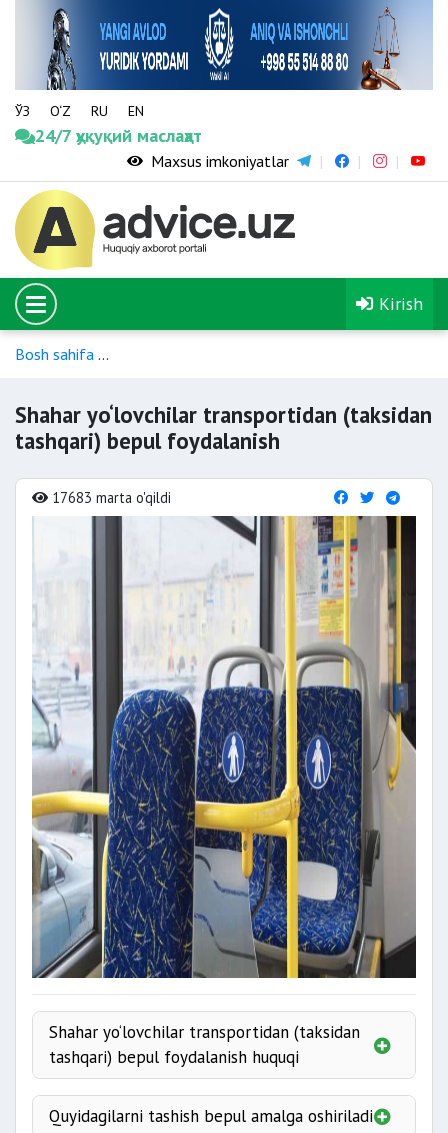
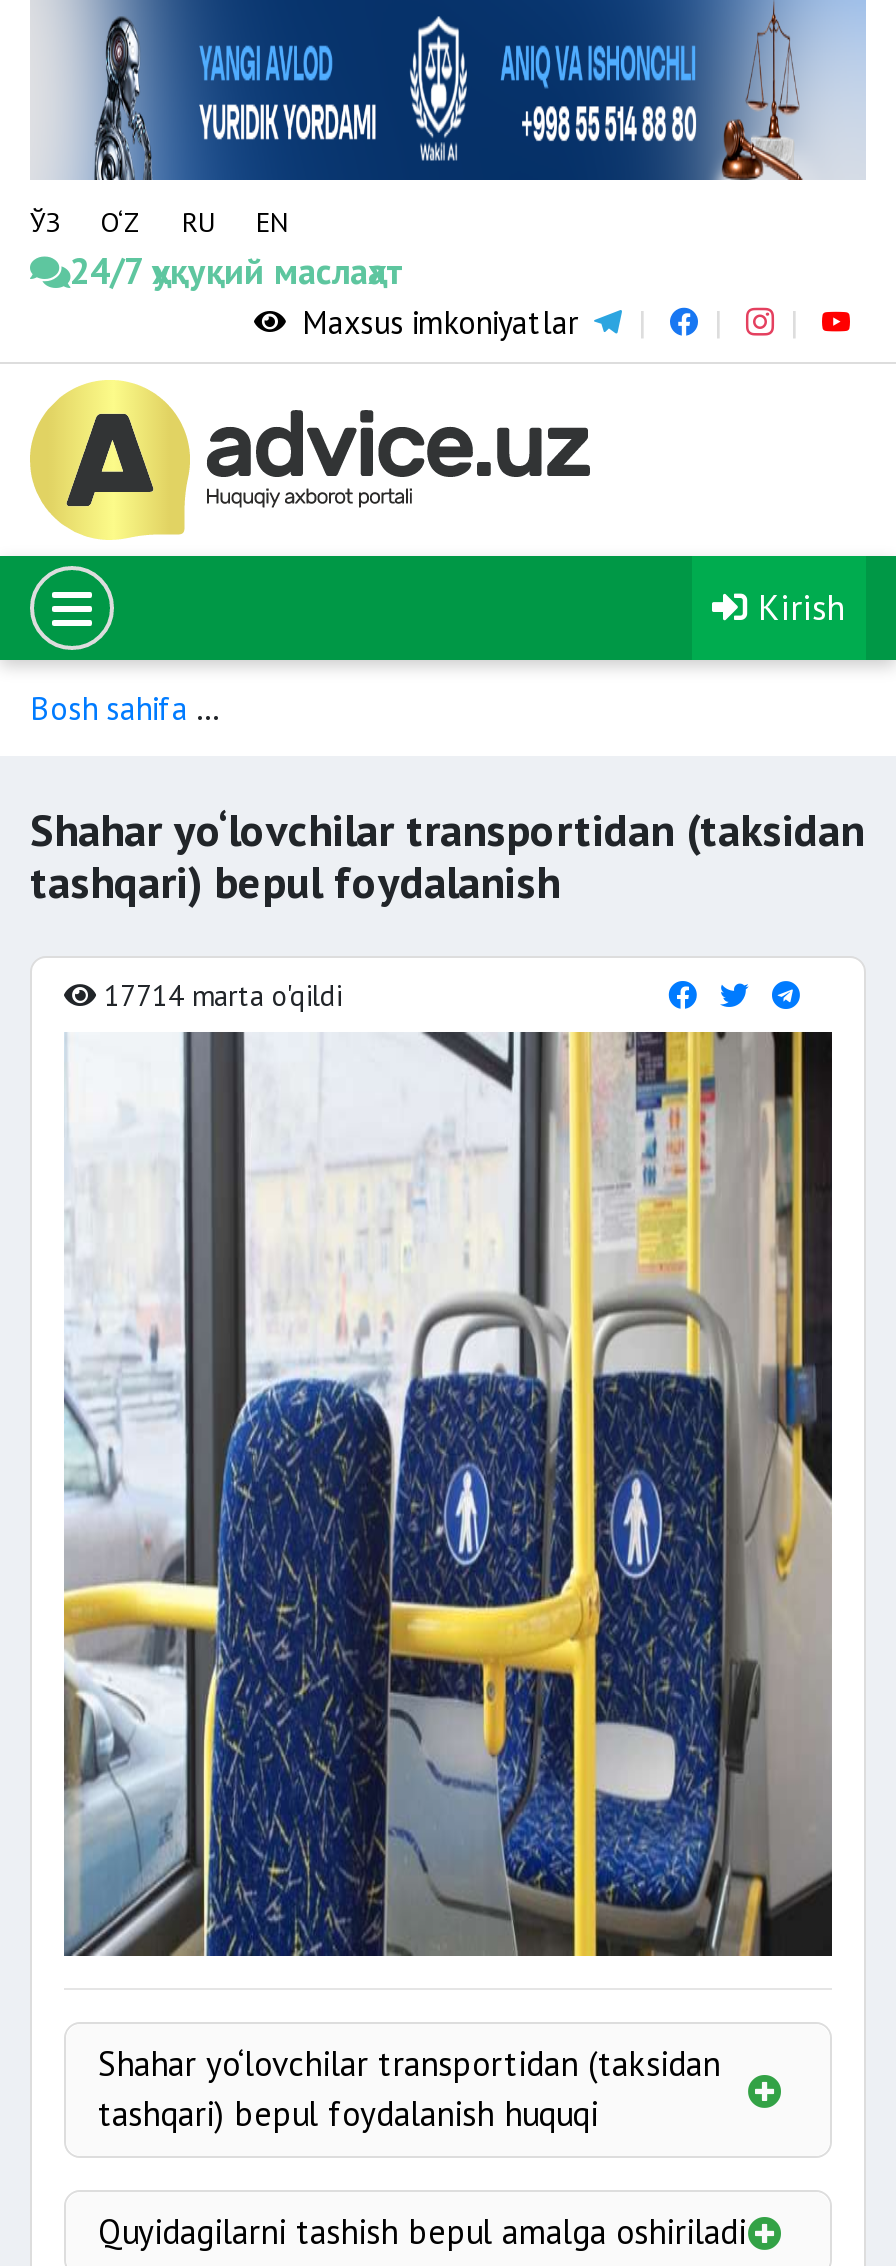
- 17683 marta o'qildi
+ 17714 marta o'qildi
